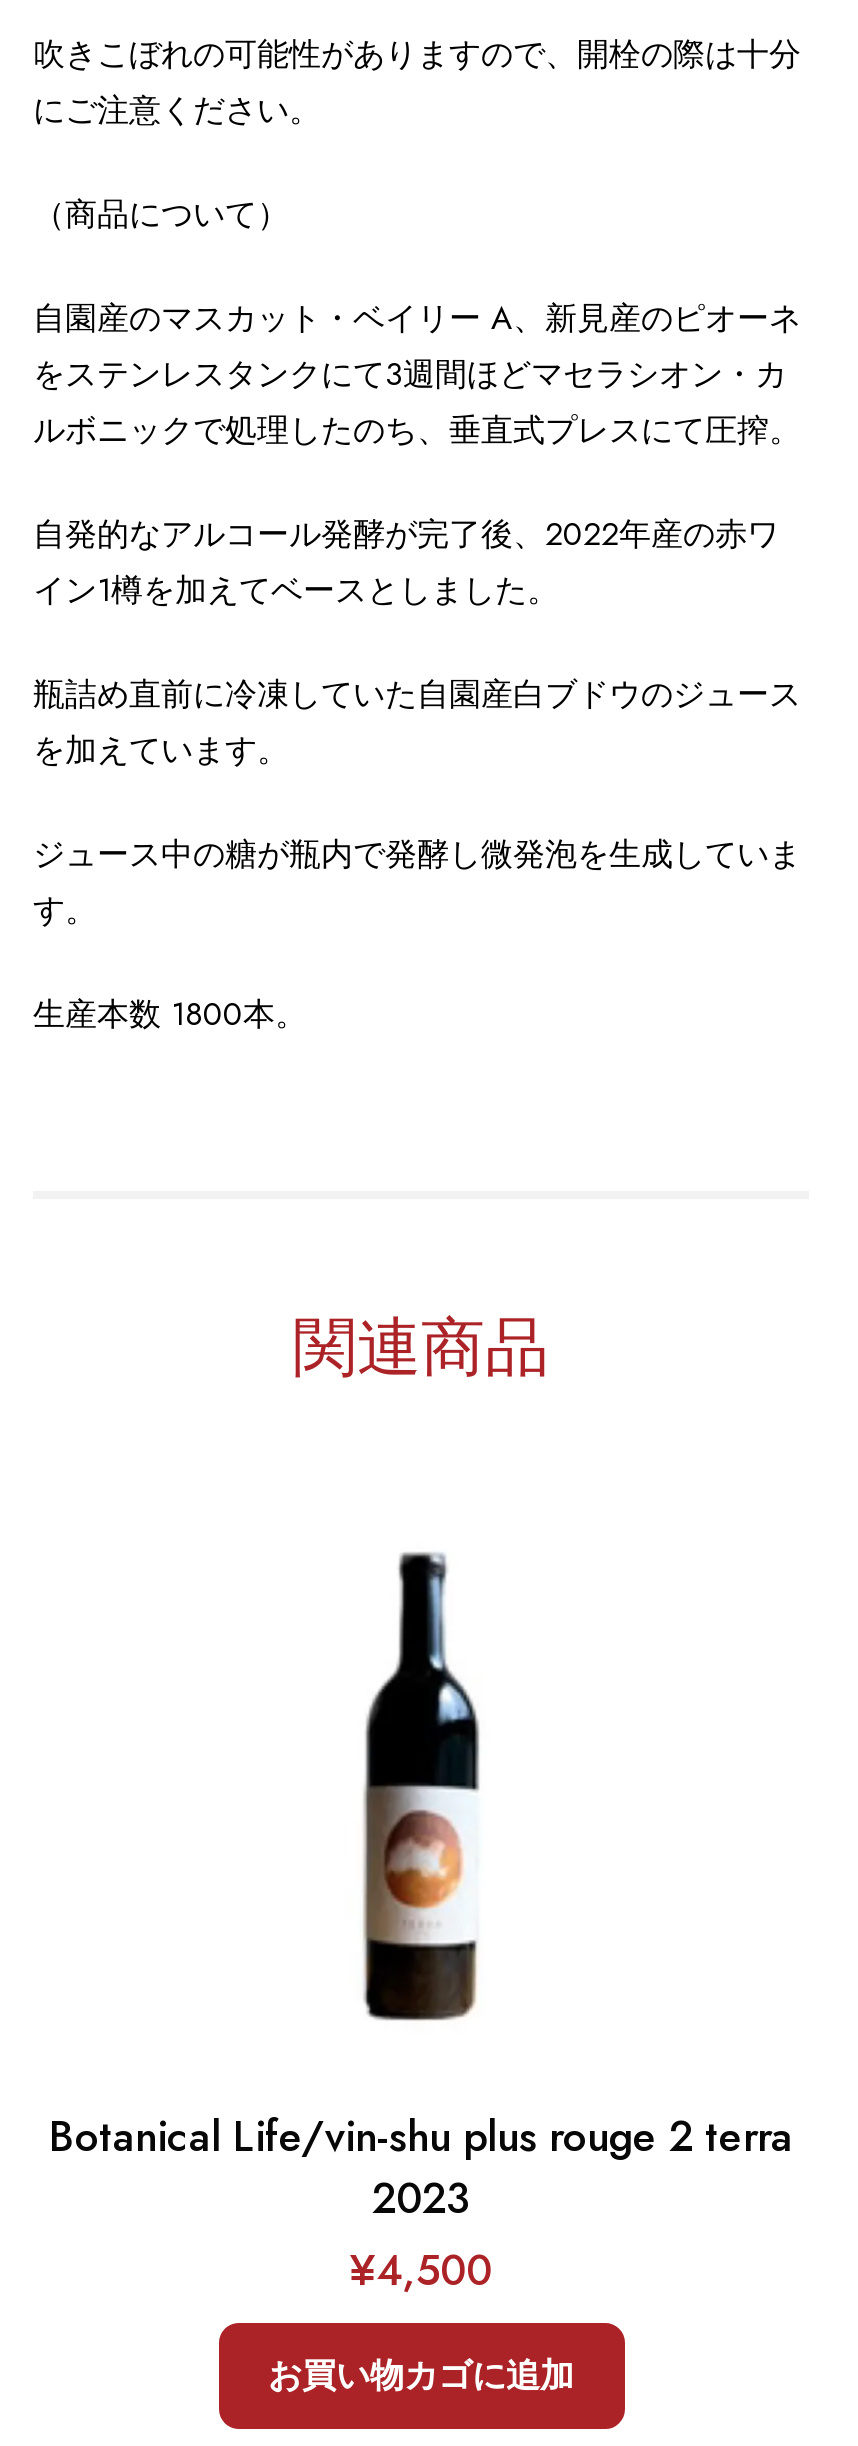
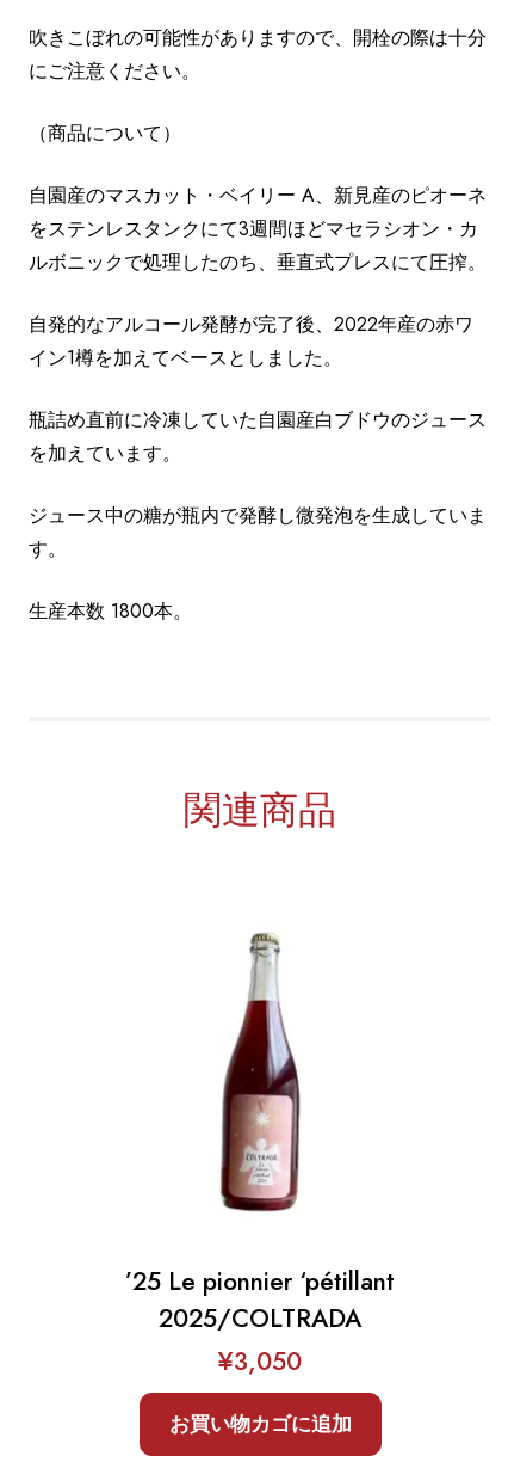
- [image]
+ [image]

- Botanical Life/vin-shu plus rouge 2 terra
- 2023
- ¥4,500
+ ’25 Le pionnier ‘pétillant
+ 2025/COLTRADA
+ ¥3,050
